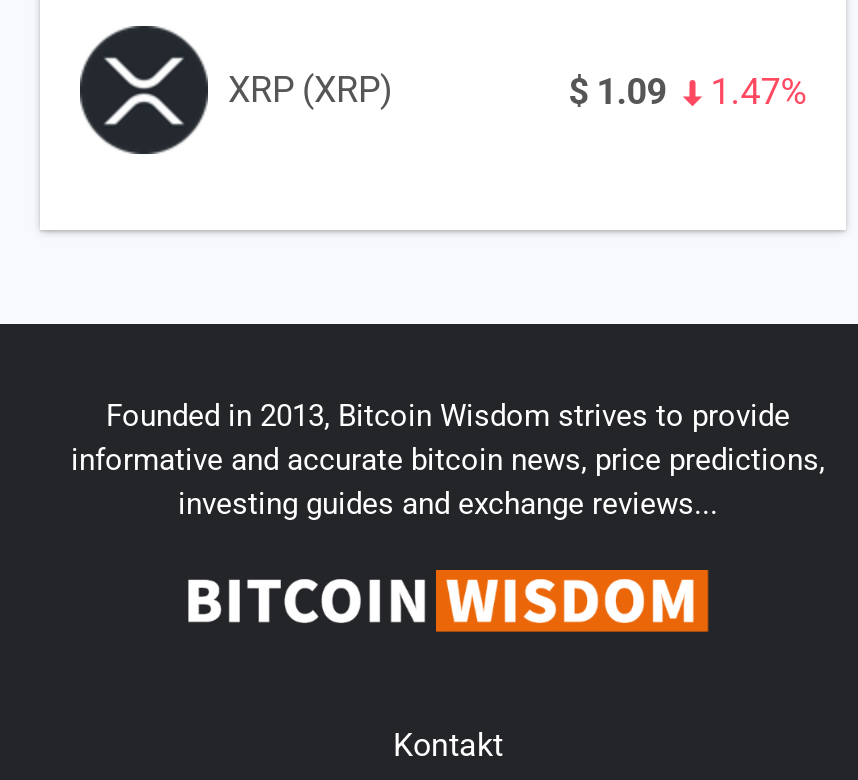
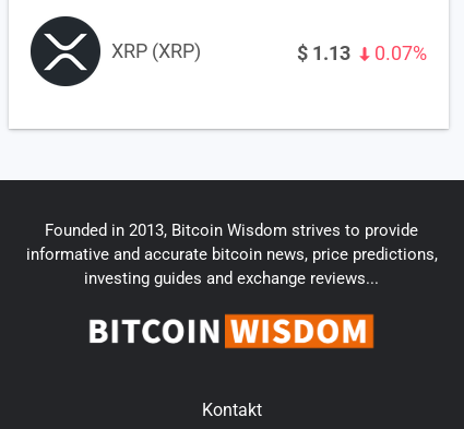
- $ 1.09
+ $ 1.13

- 1.47%
+ 0.07%
